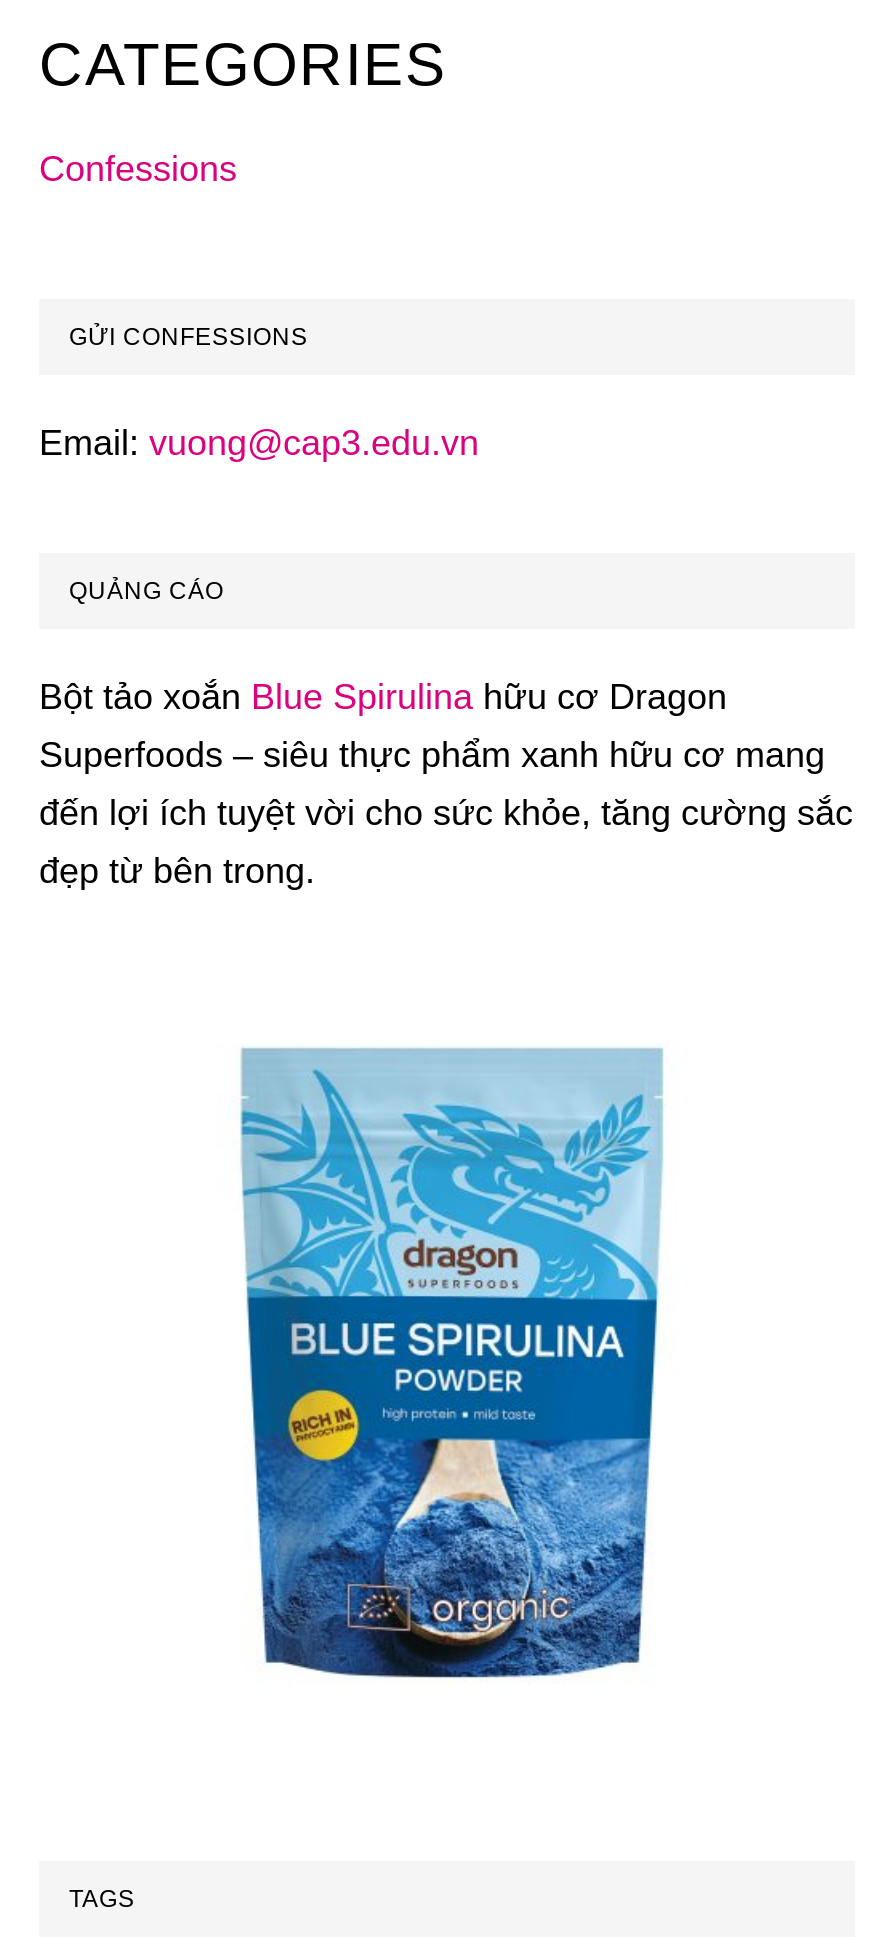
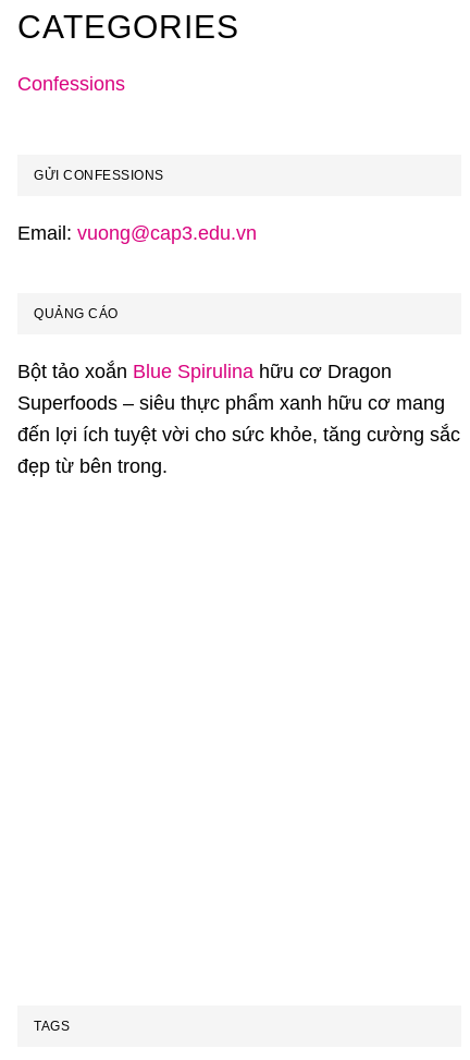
- [image]
